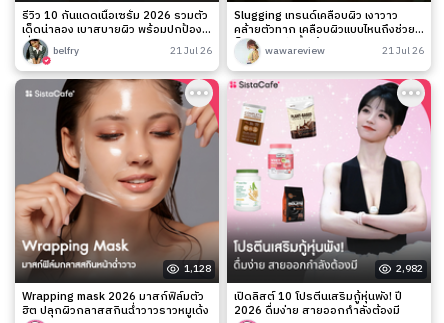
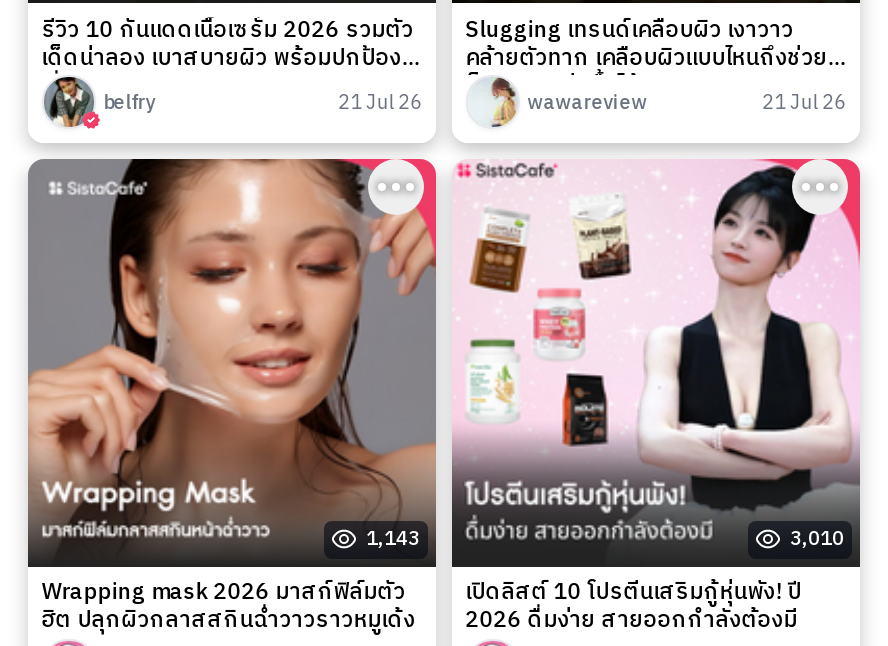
- 1,128
+ 1,143

- 2,982
+ 3,010
